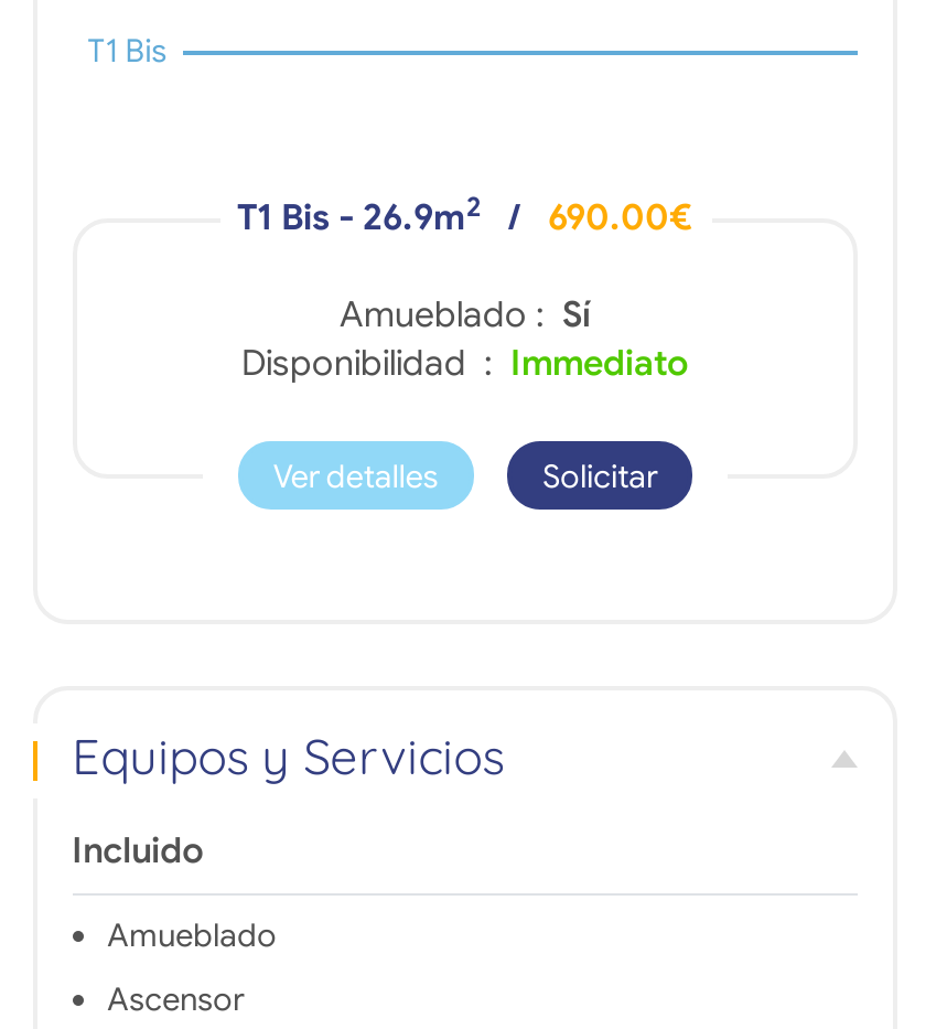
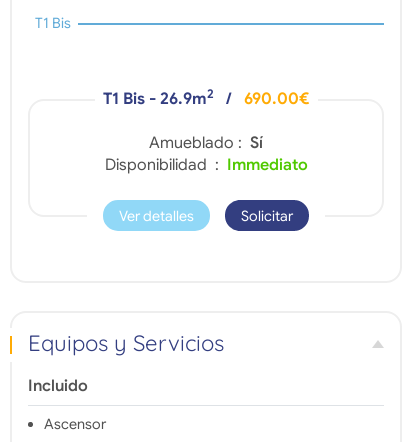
- Amueblado
